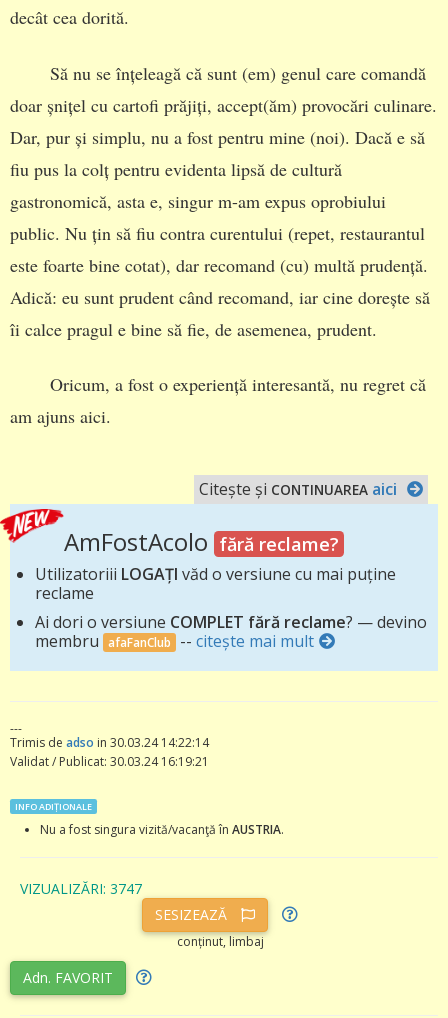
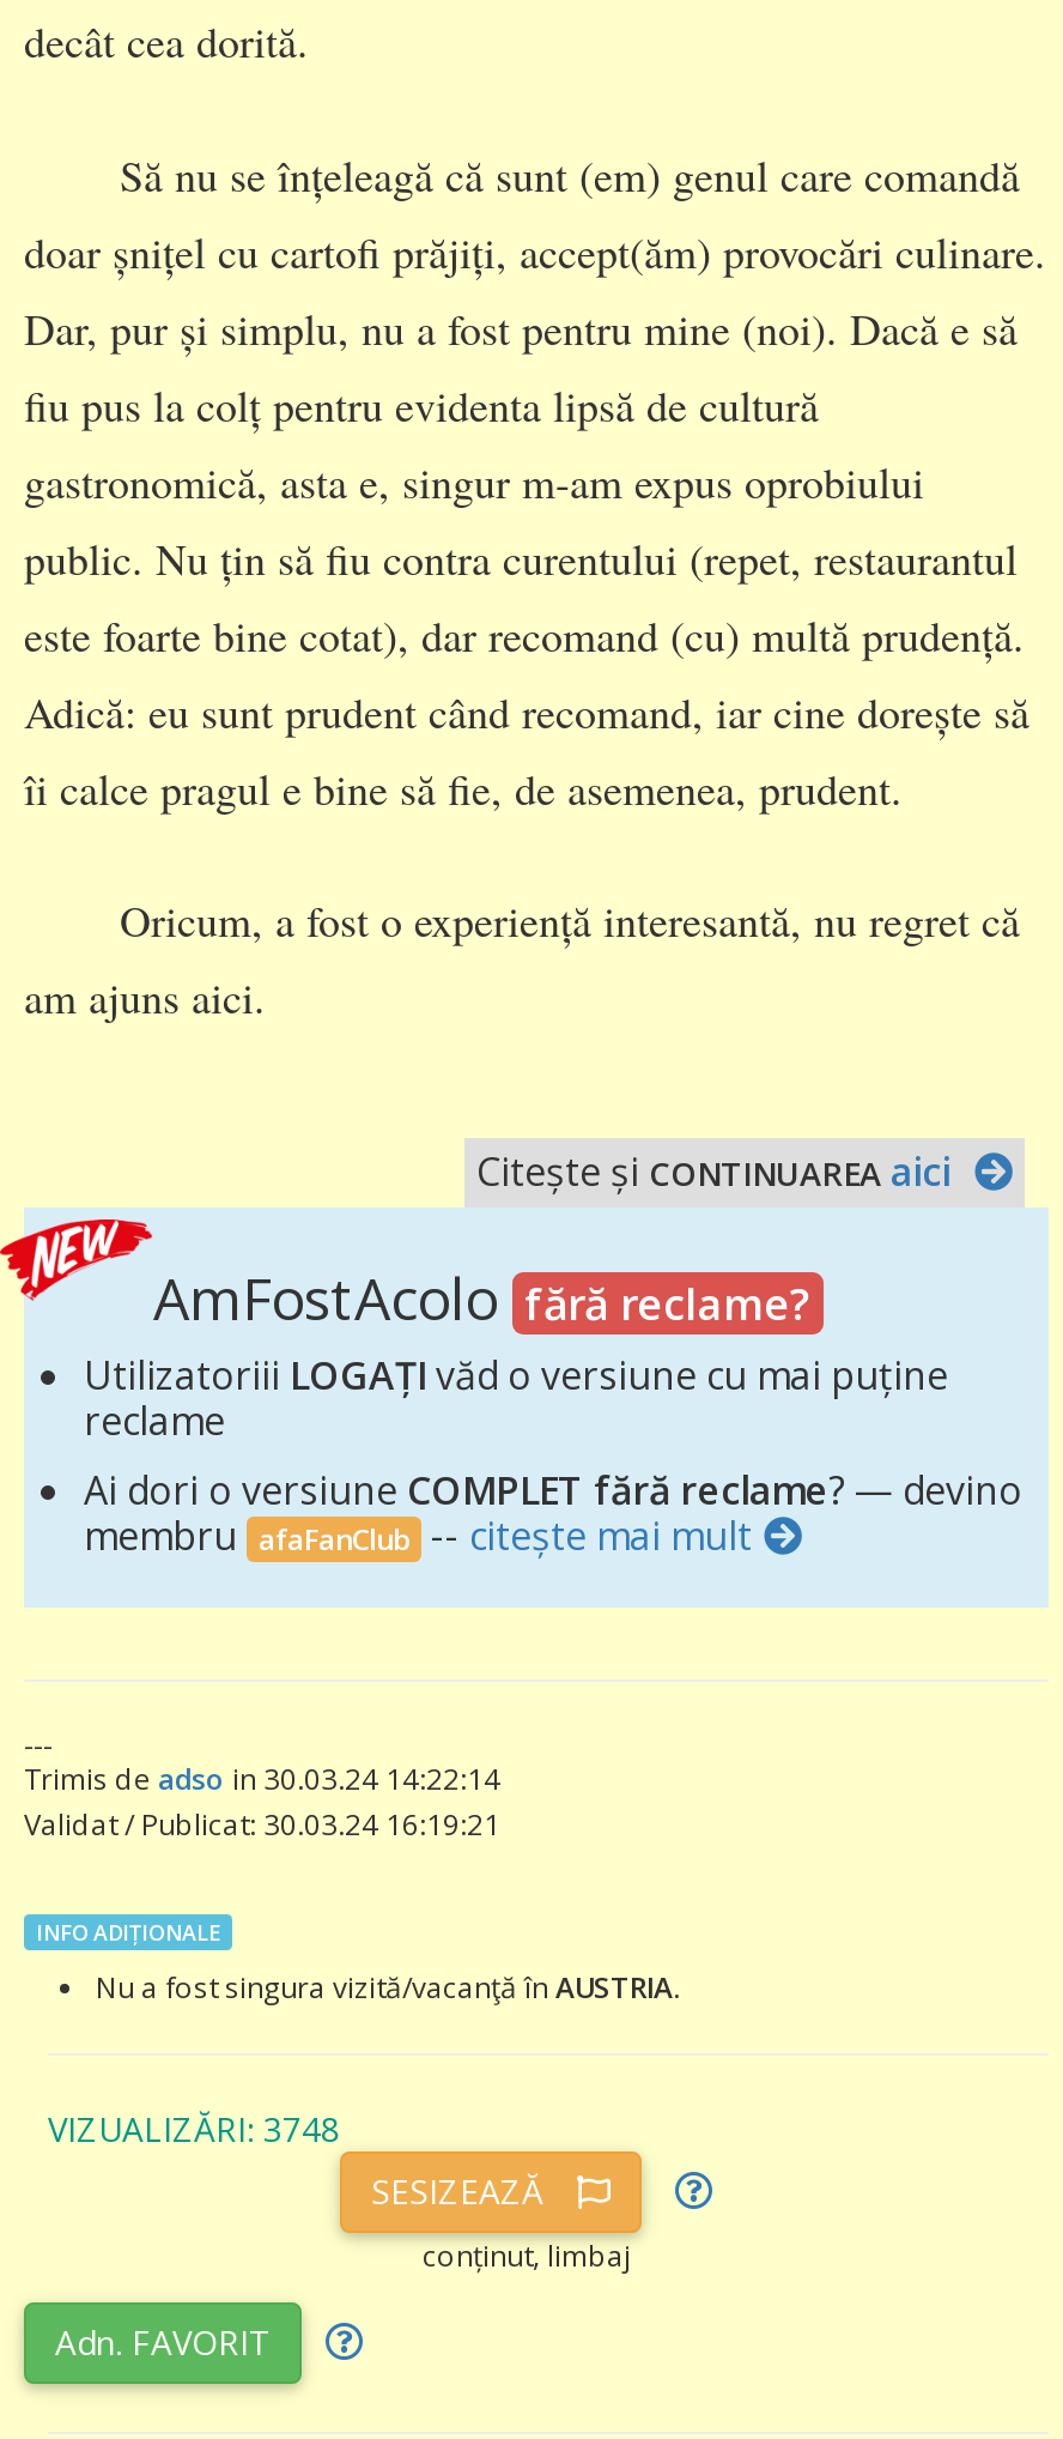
- VIZUALIZĂRI: 3747
+ VIZUALIZĂRI: 3748
